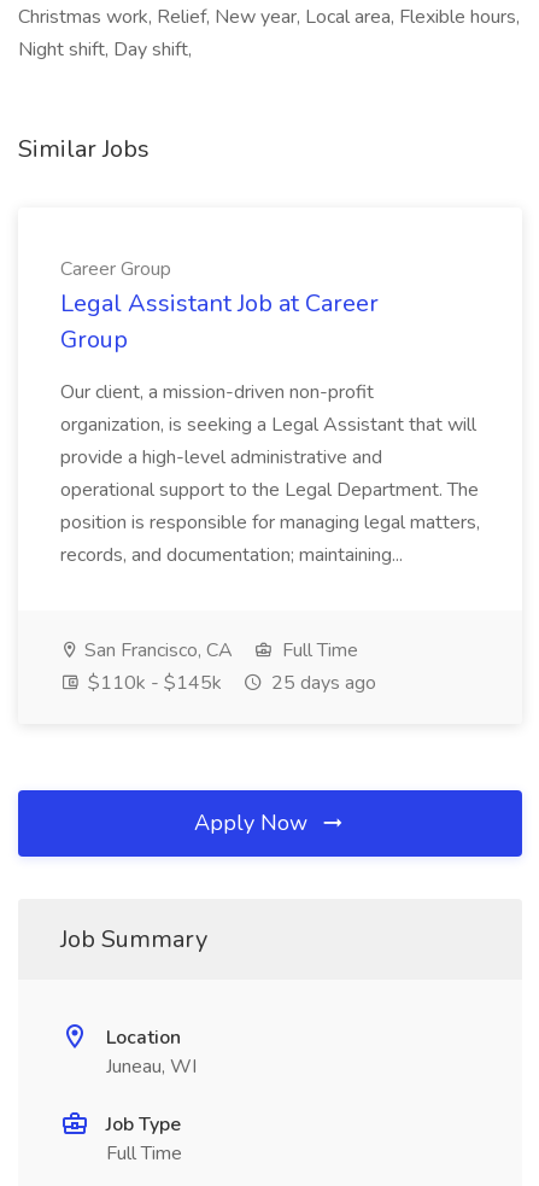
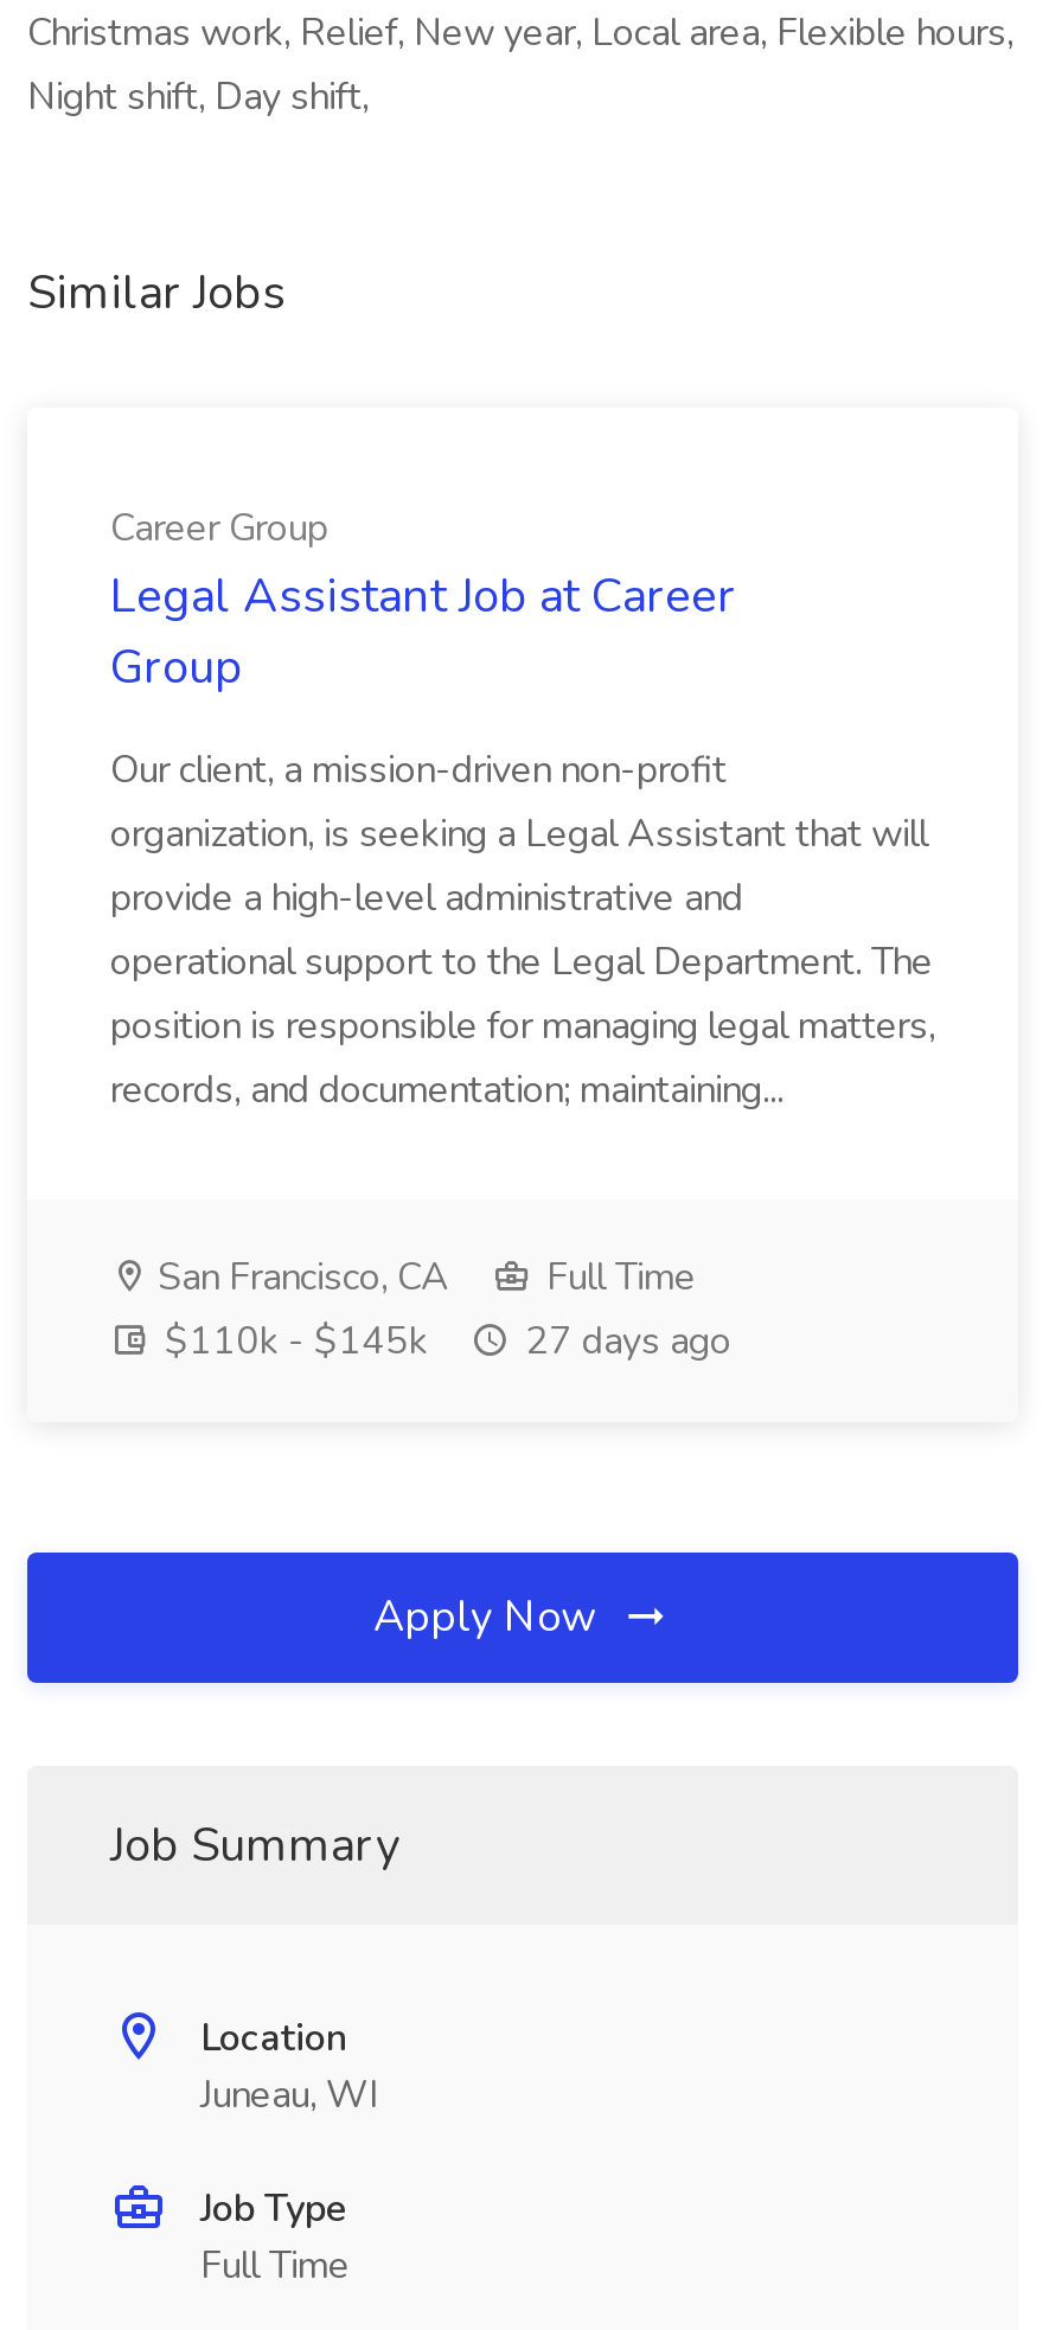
- $110k - $145k 25 days ago
+ $110k - $145k 27 days ago
